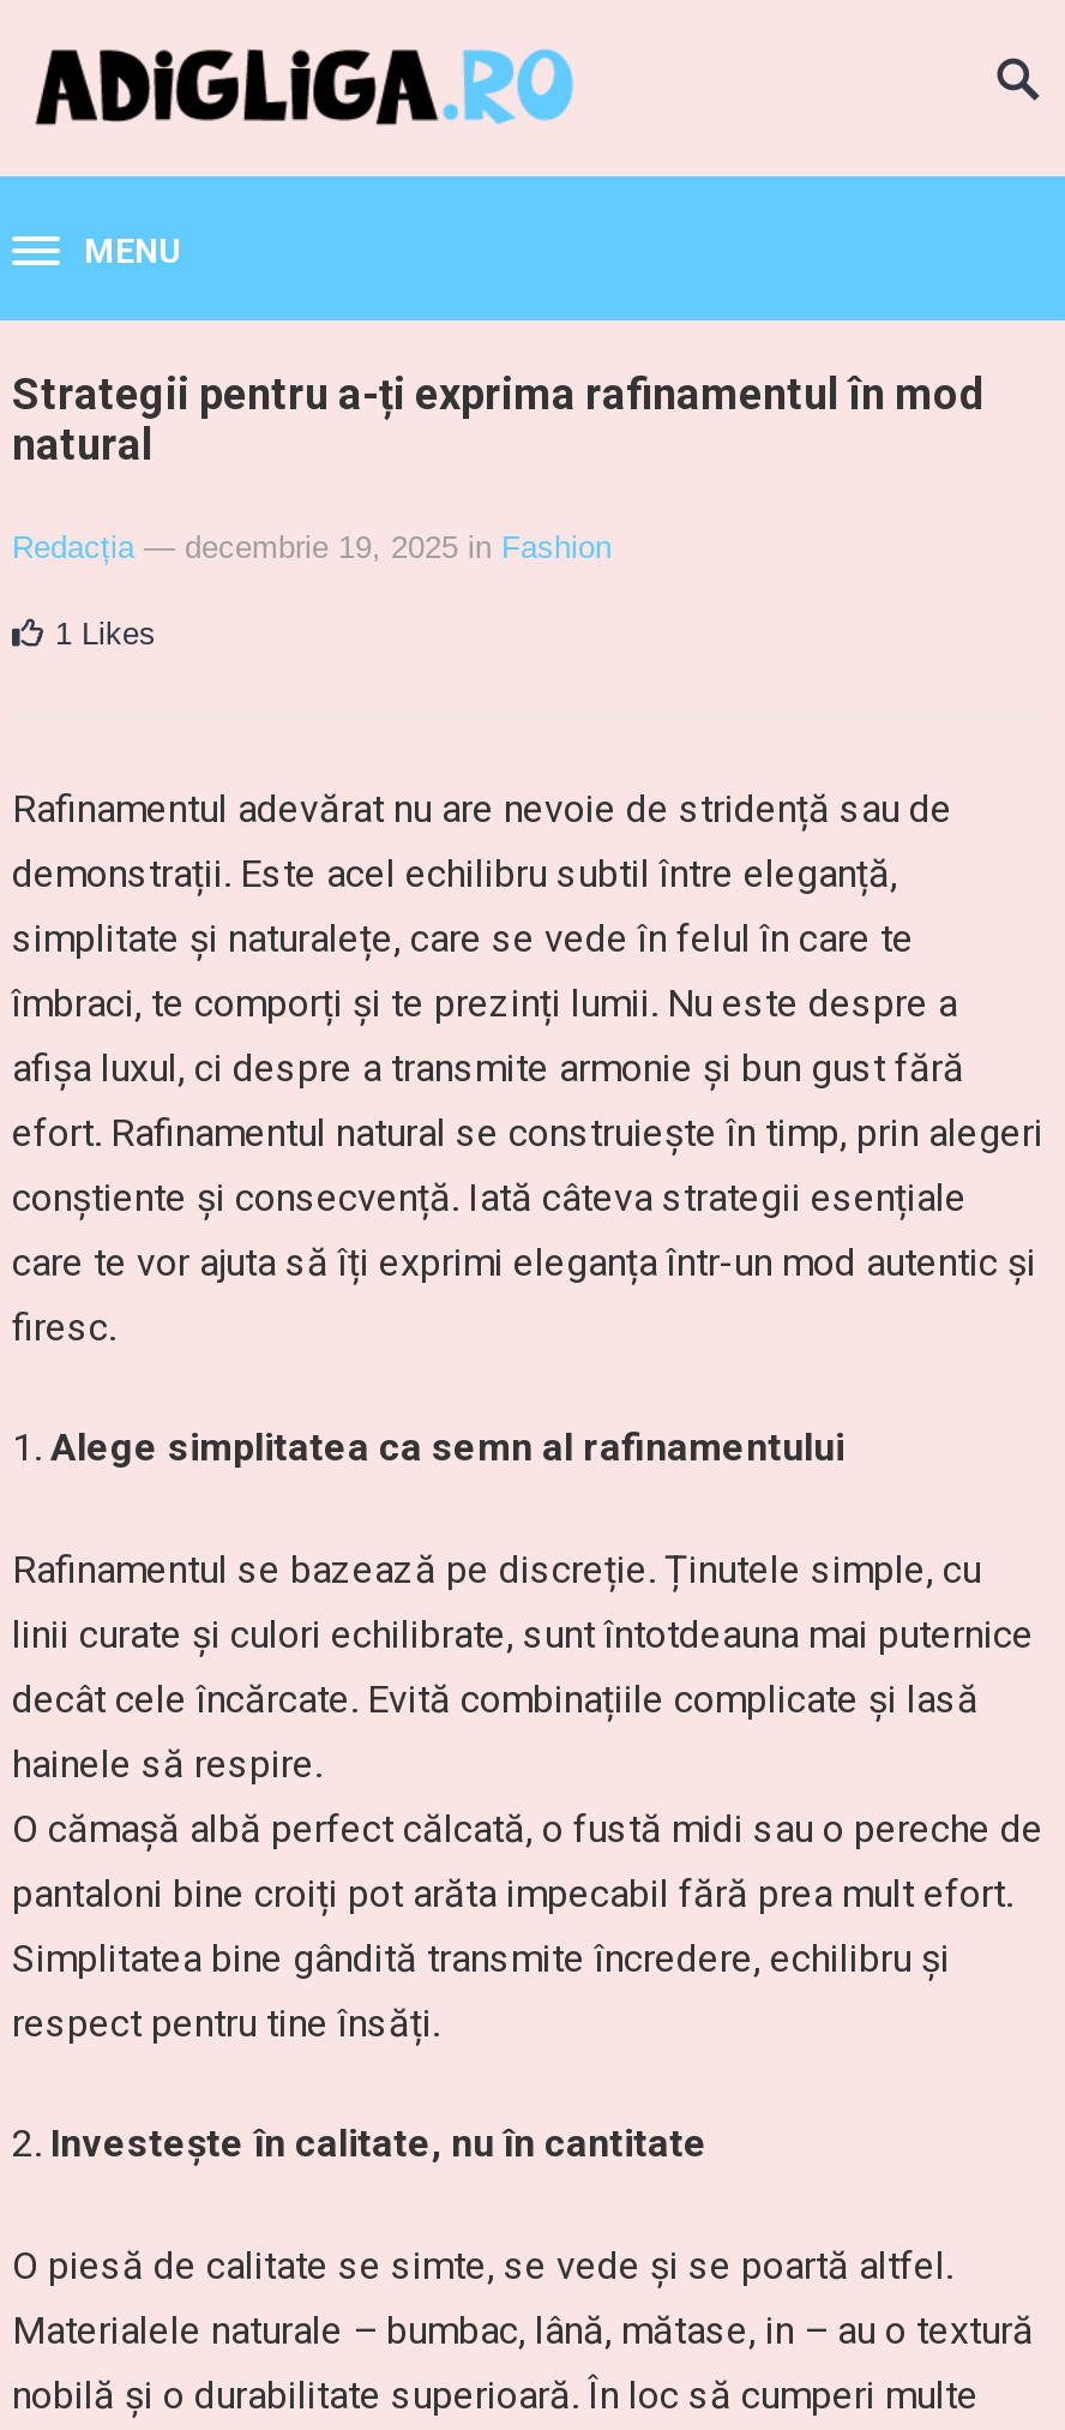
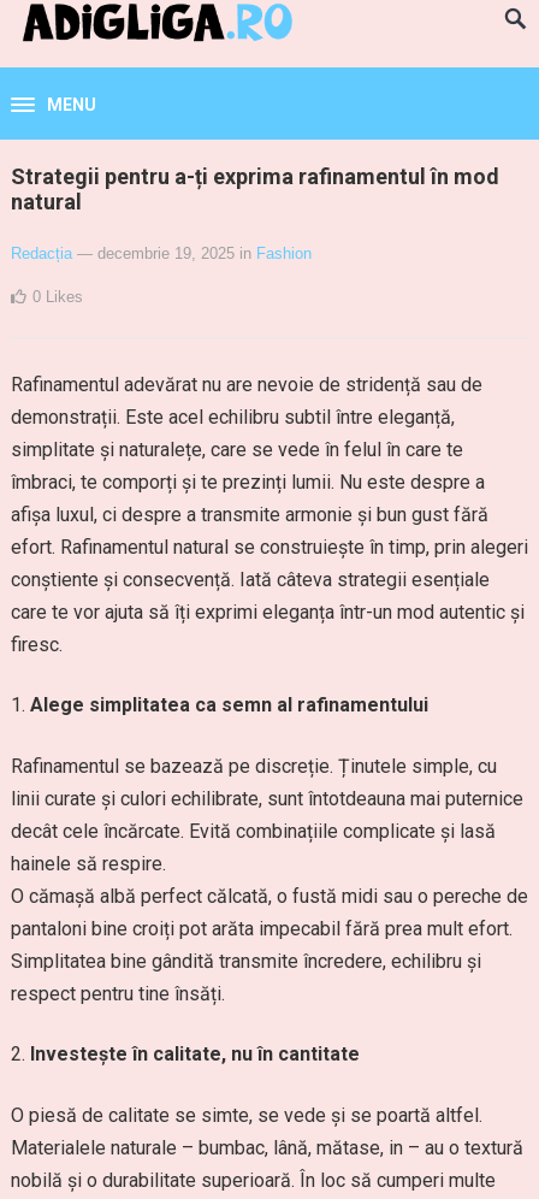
- 1 Likes
+ 0 Likes
